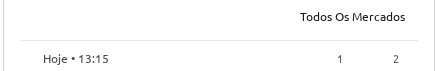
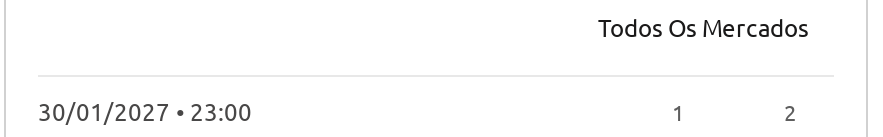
- Hoje • 13:15
+ 30/01/2027 • 23:00
